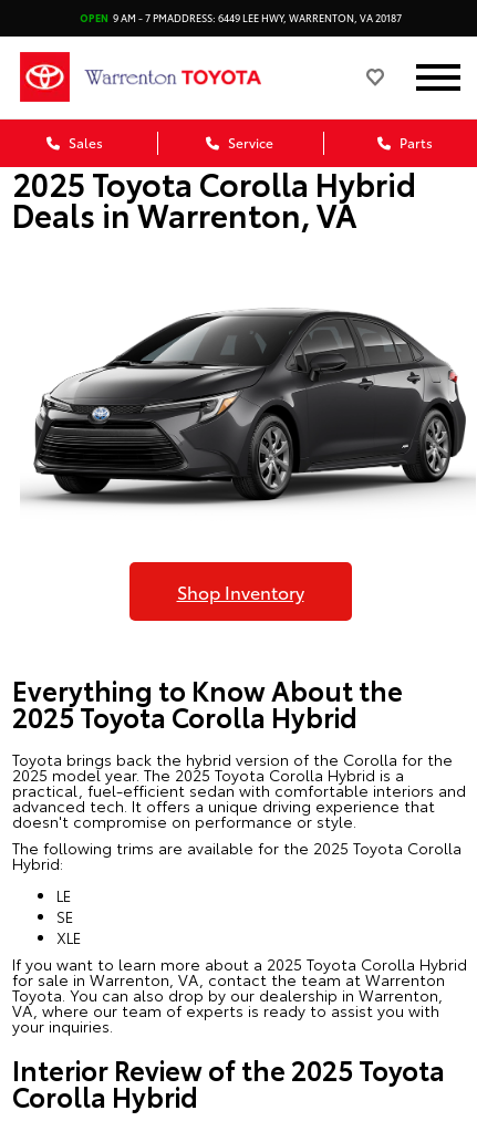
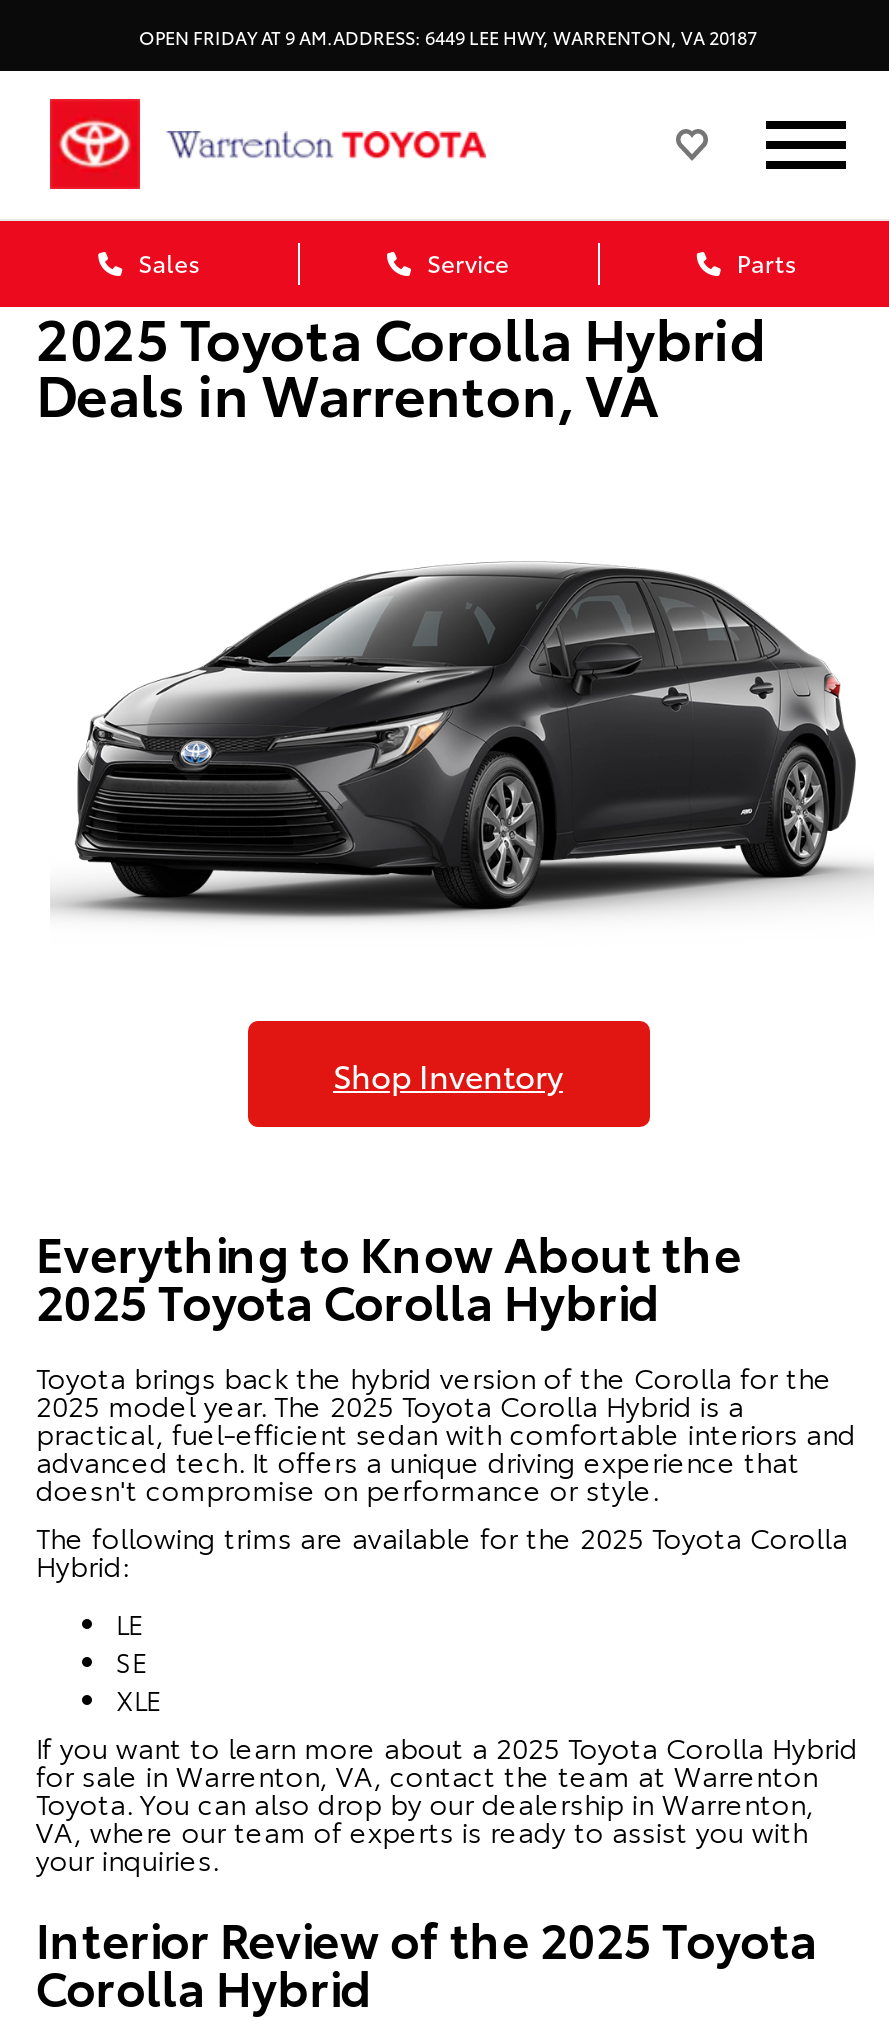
- OPEN 9 AM - 7 PM ADDRESS: 6449 LEE HWY, WARRENTON, VA 20187
+ OPEN FRIDAY AT 9 AM. ADDRESS: 6449 LEE HWY, WARRENTON, VA 20187
